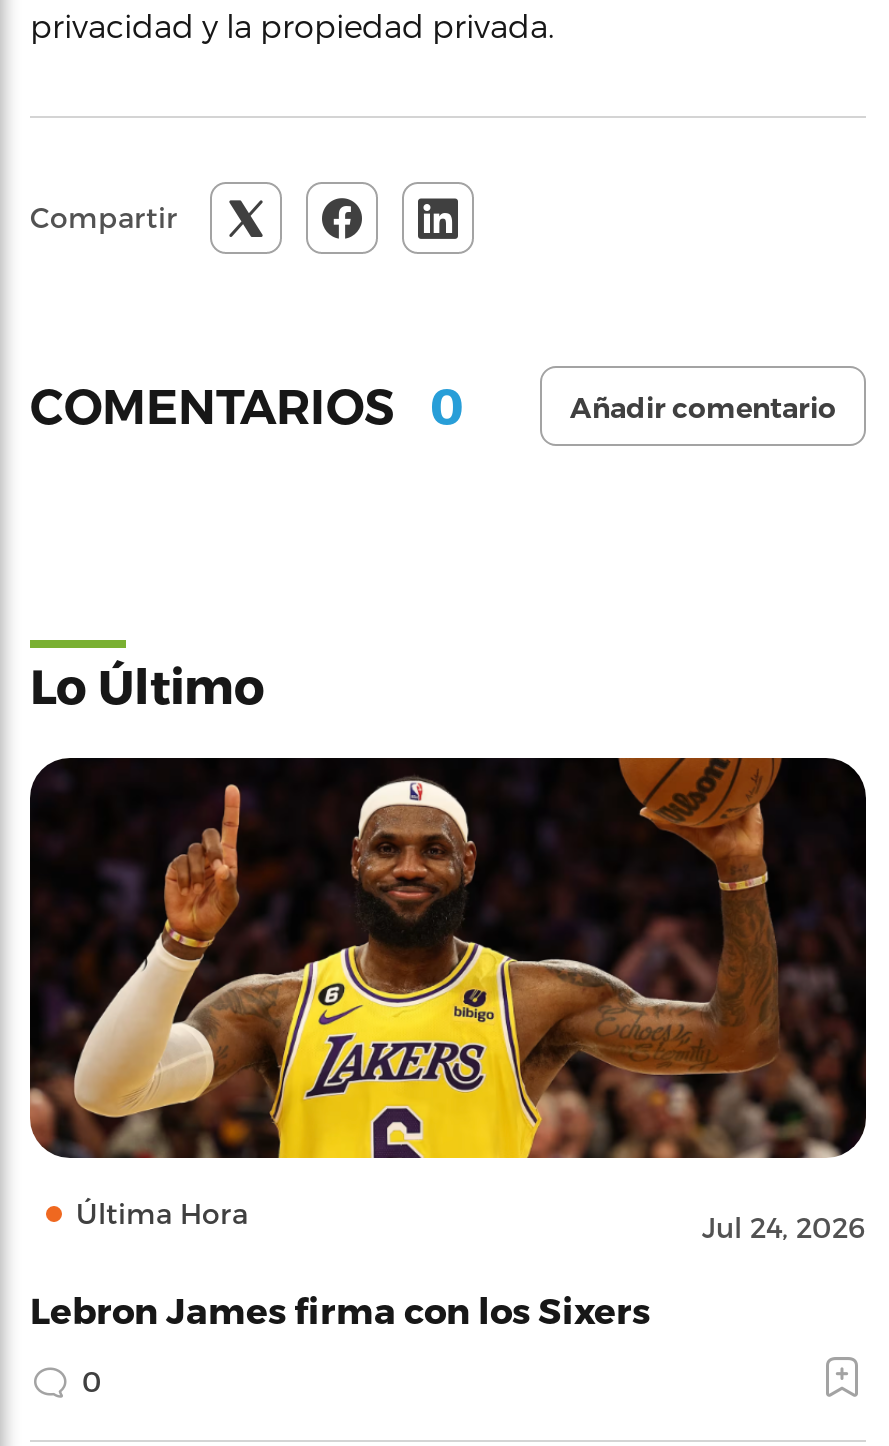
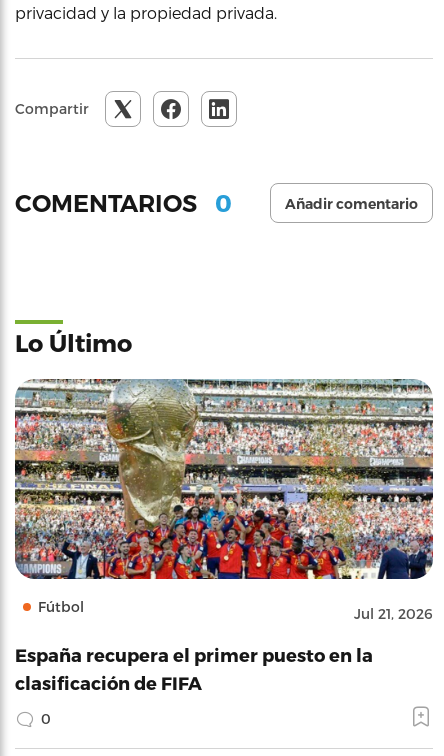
- [image]
- Última Hora
- Jul 24, 2026
+ [image]
+ Fútbol
+ Jul 21, 2026

- Lebron James firma con los Sixers
+ España recupera el primer puesto en la
+ clasificación de FIFA
